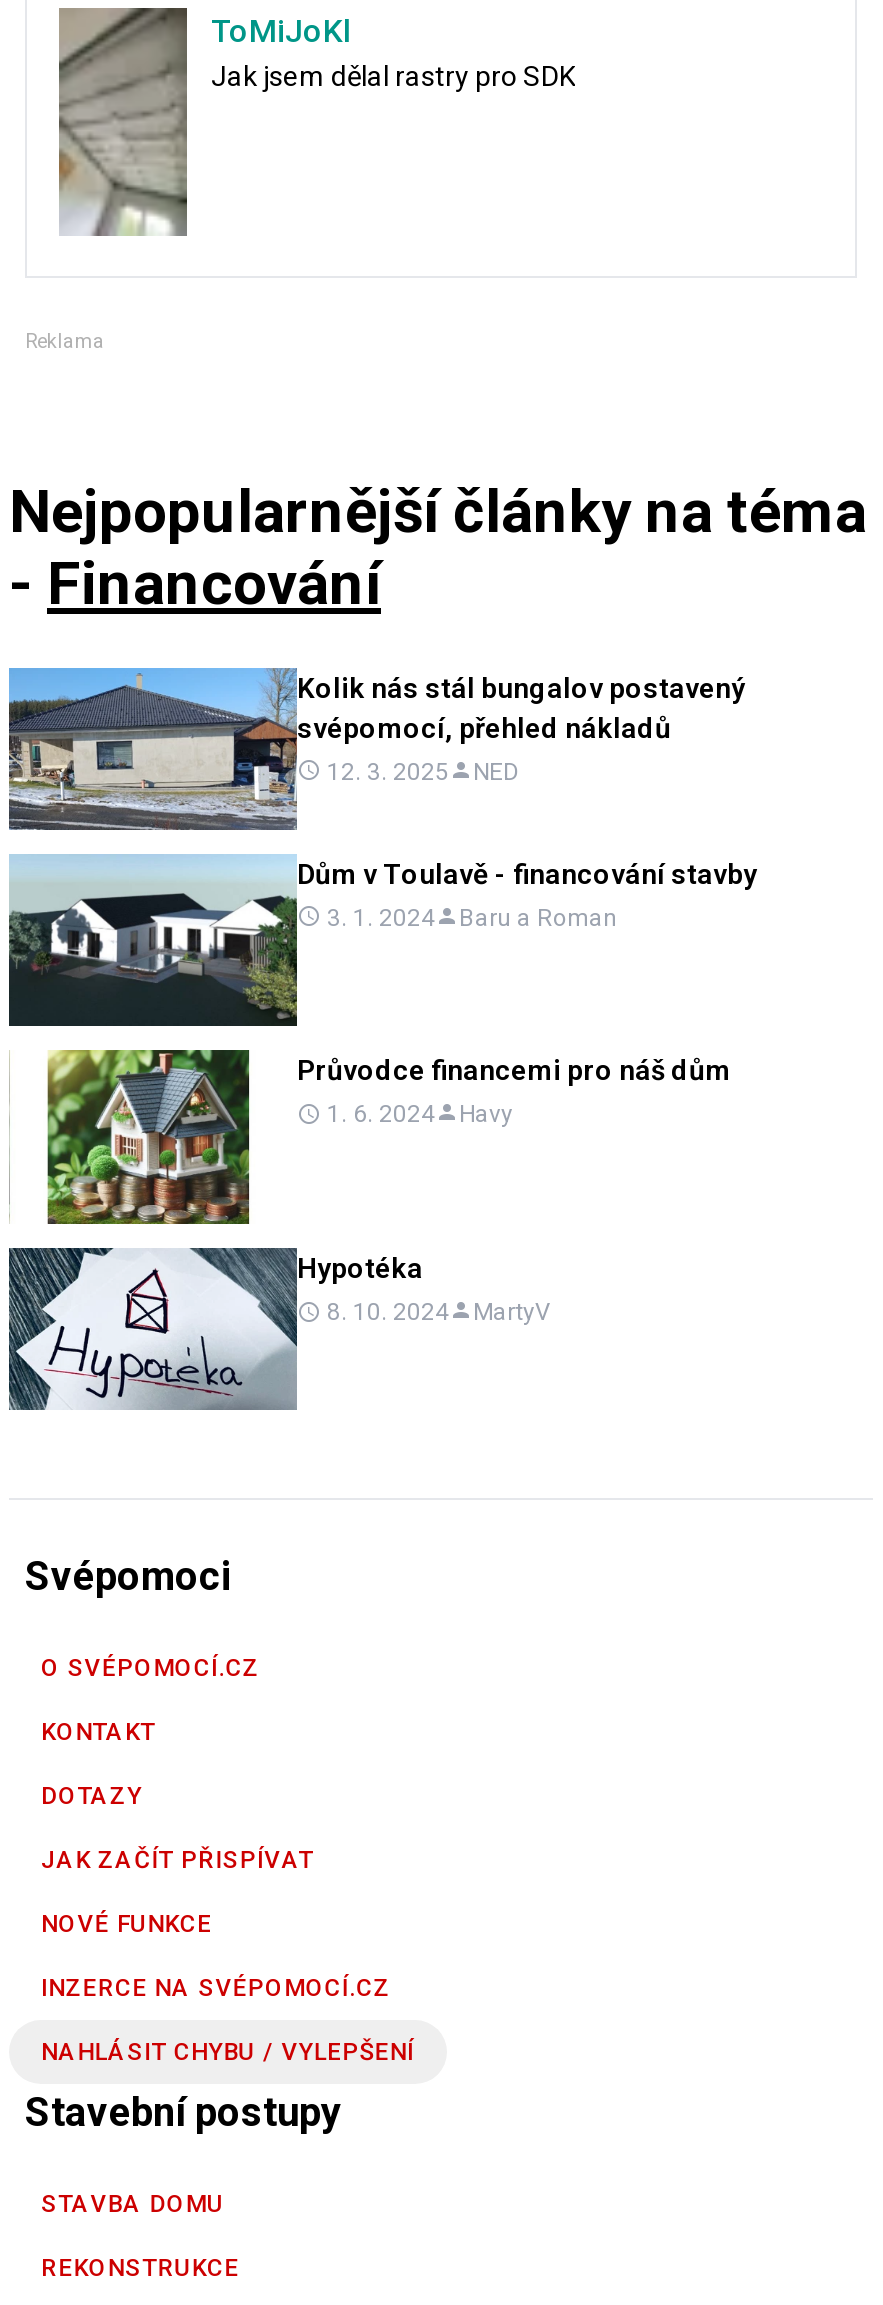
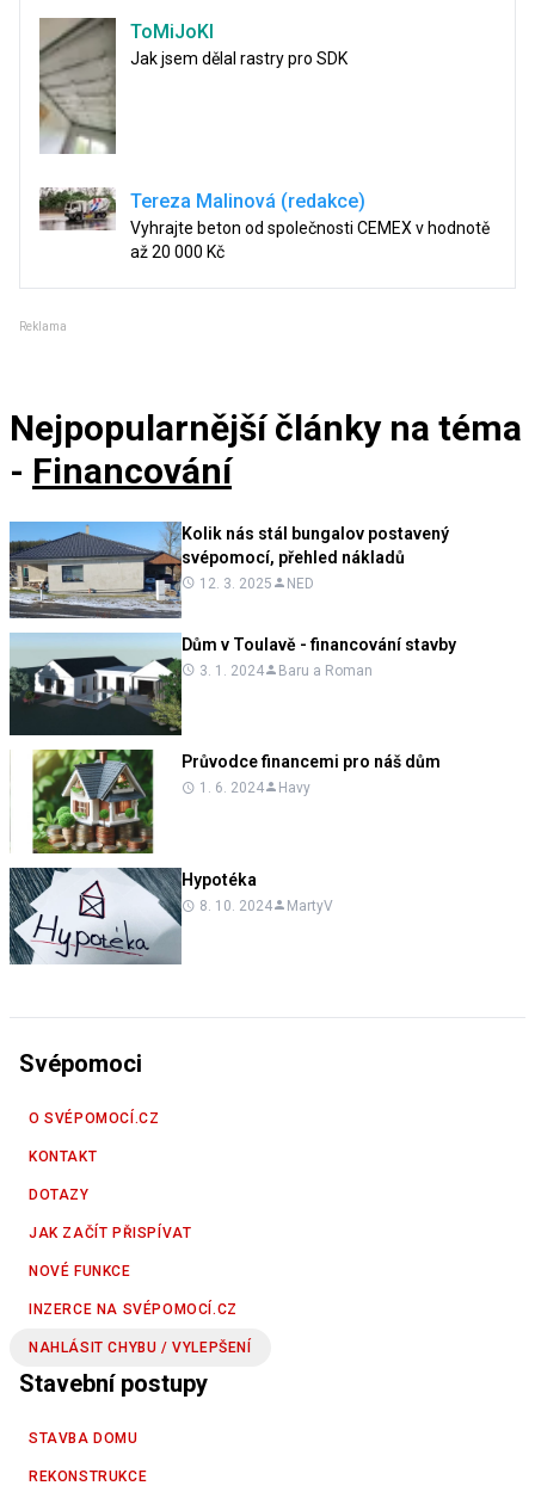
+ [image]
+ Tereza Malinová (redakce)
+ Vyhrajte beton od společnosti CEMEX v hodnotě
+ až 20 000 Kč
